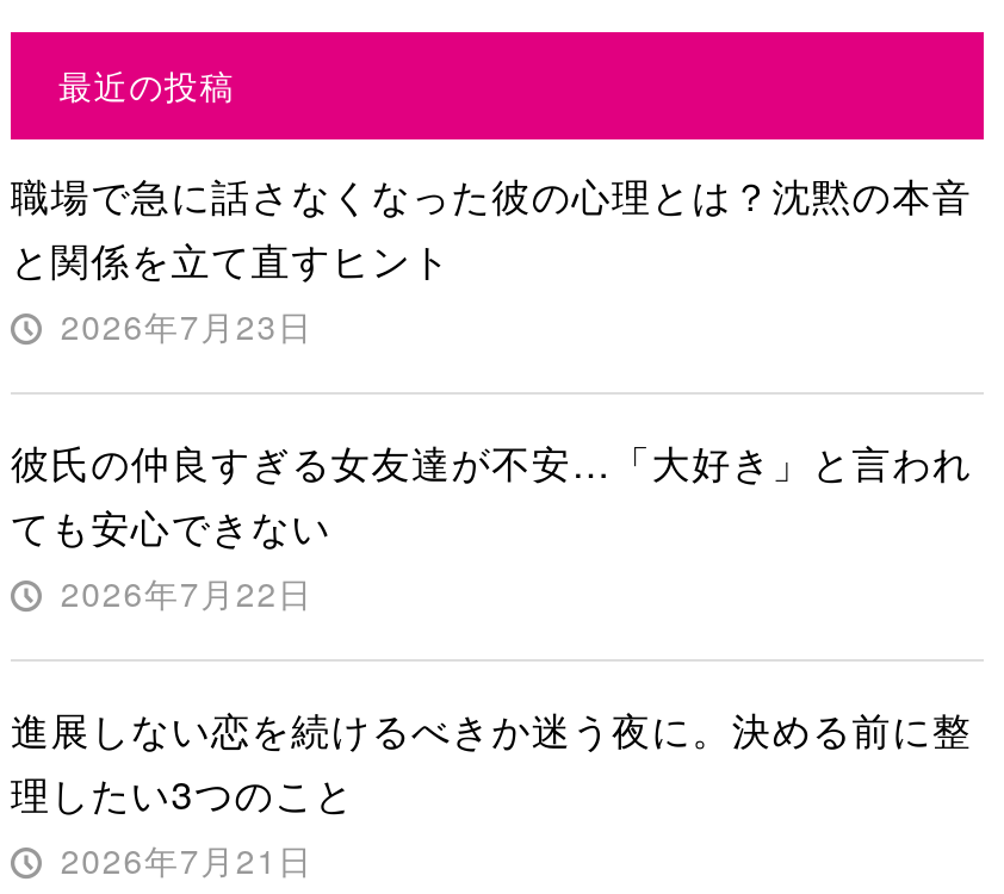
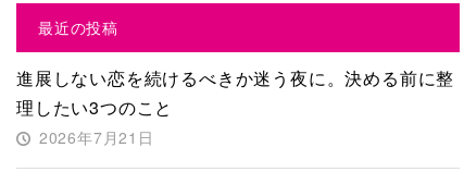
- 職場で急に話さなくなった彼の心理とは？沈黙の本音
- と関係を立て直すヒント
- 2026年7月23日
- 彼氏の仲良すぎる女友達が不安…「大好き」と言われ
- ても安心できない
- 2026年7月22日
